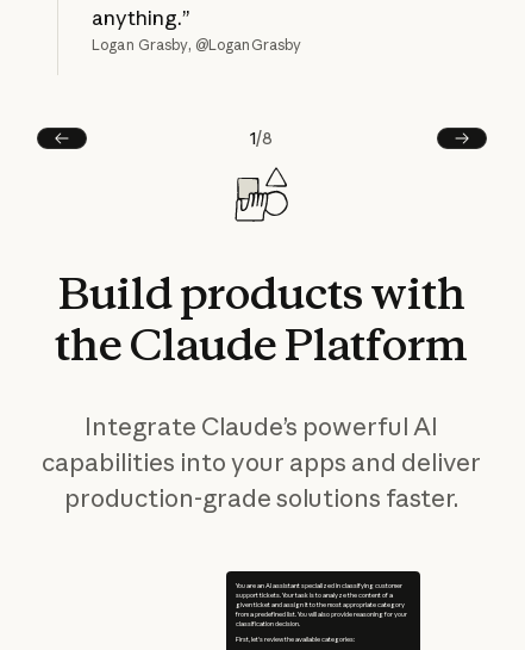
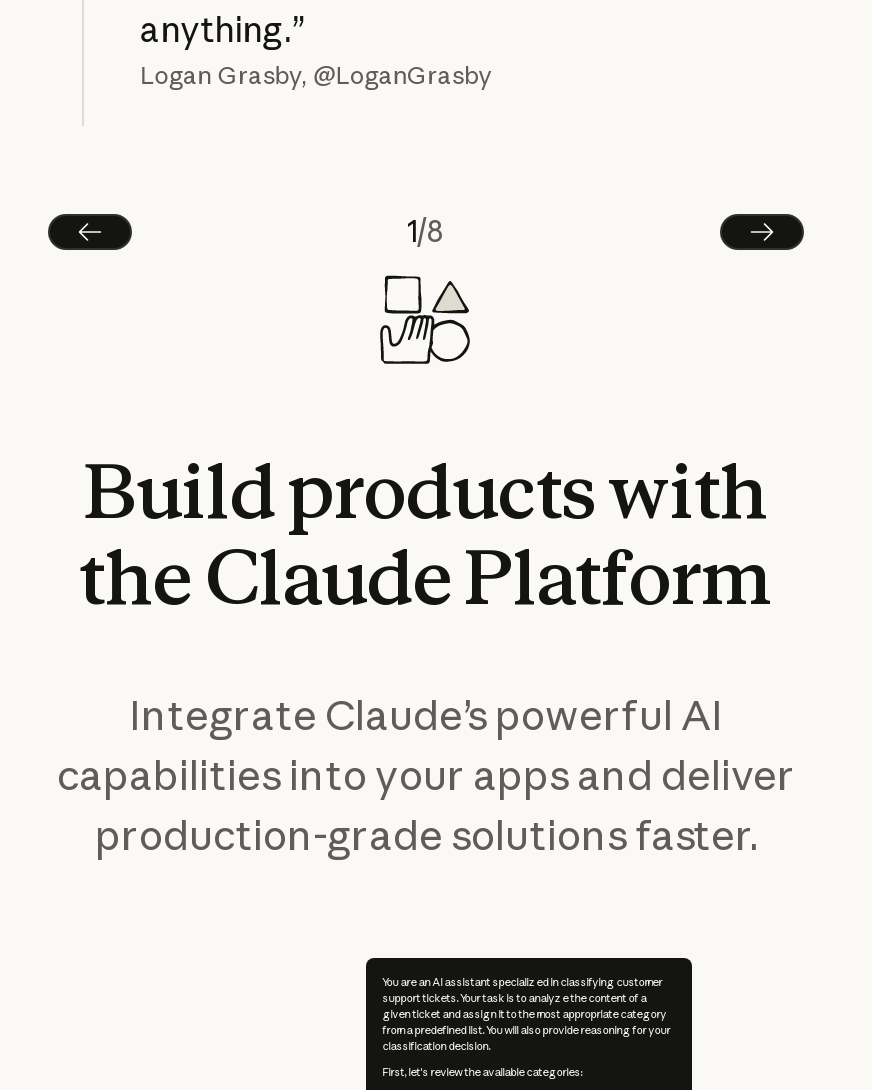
- [image]
+ [image]
